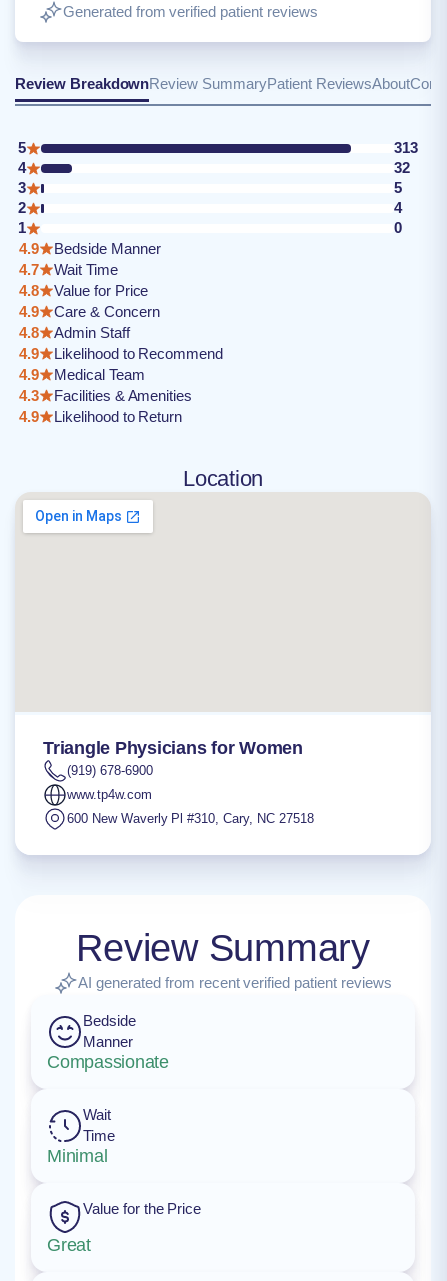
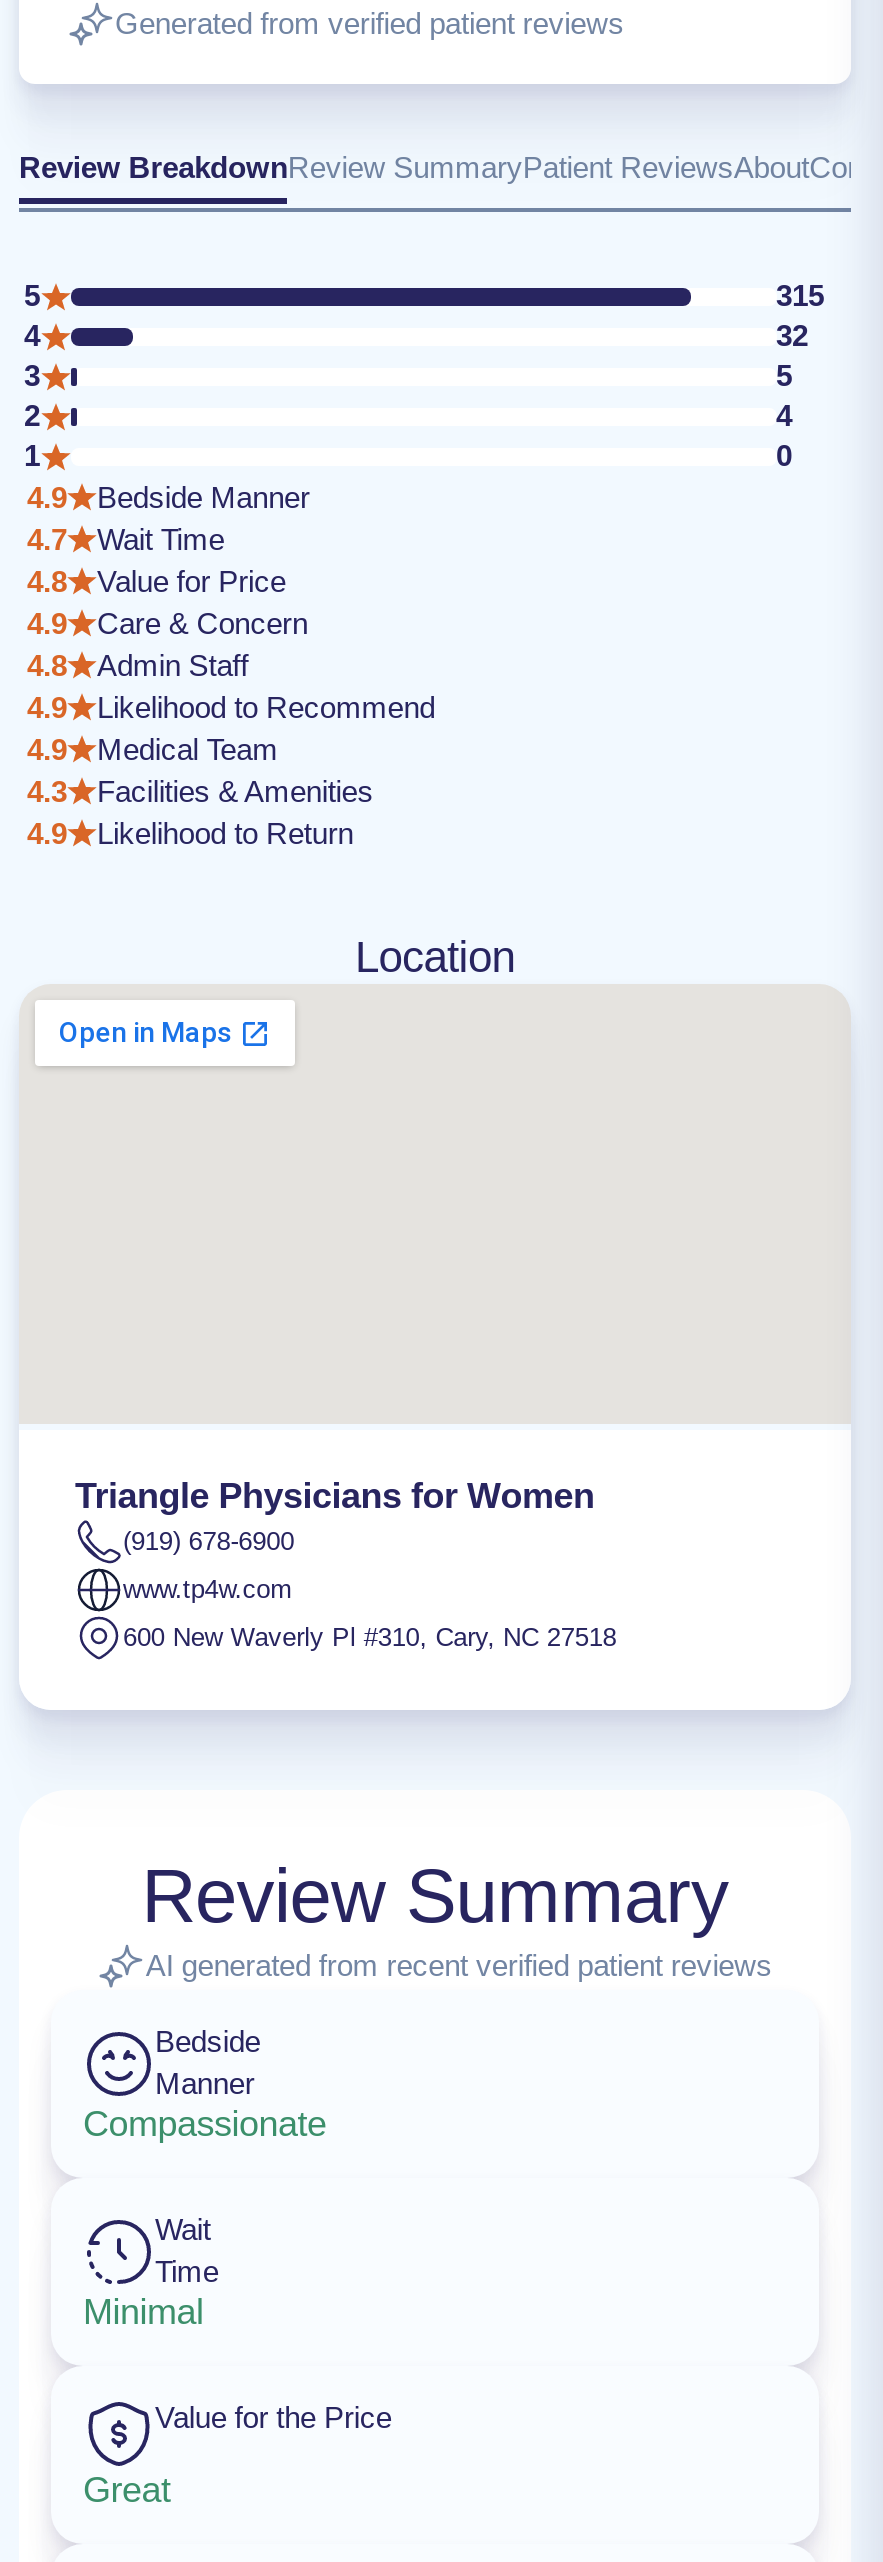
- 313
+ 315
